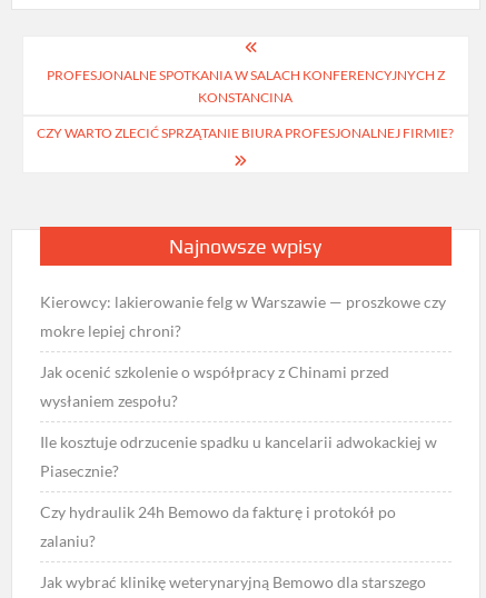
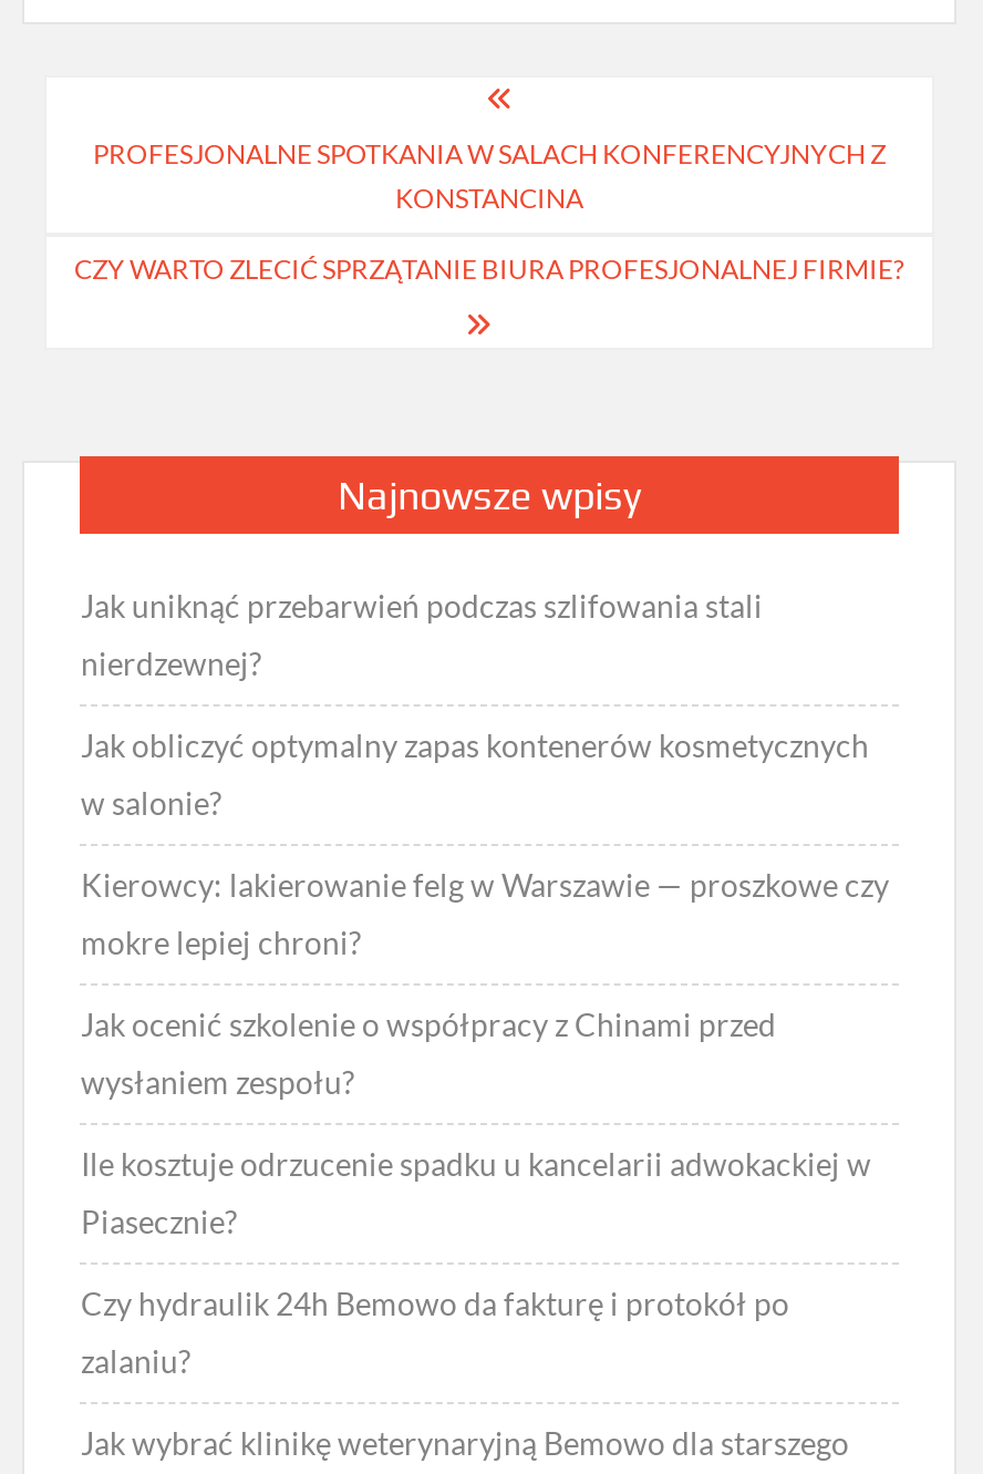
+ Jak uniknąć przebarwień podczas szlifowania stali
+ nierdzewnej?
+ Jak obliczyć optymalny zapas kontenerów kosmetycznych
+ w salonie?
